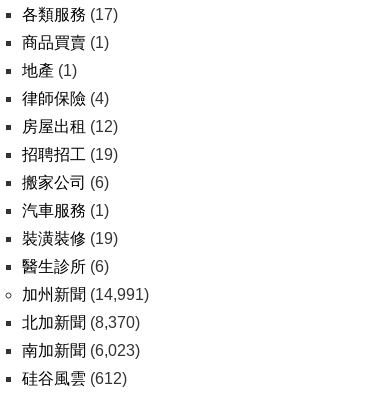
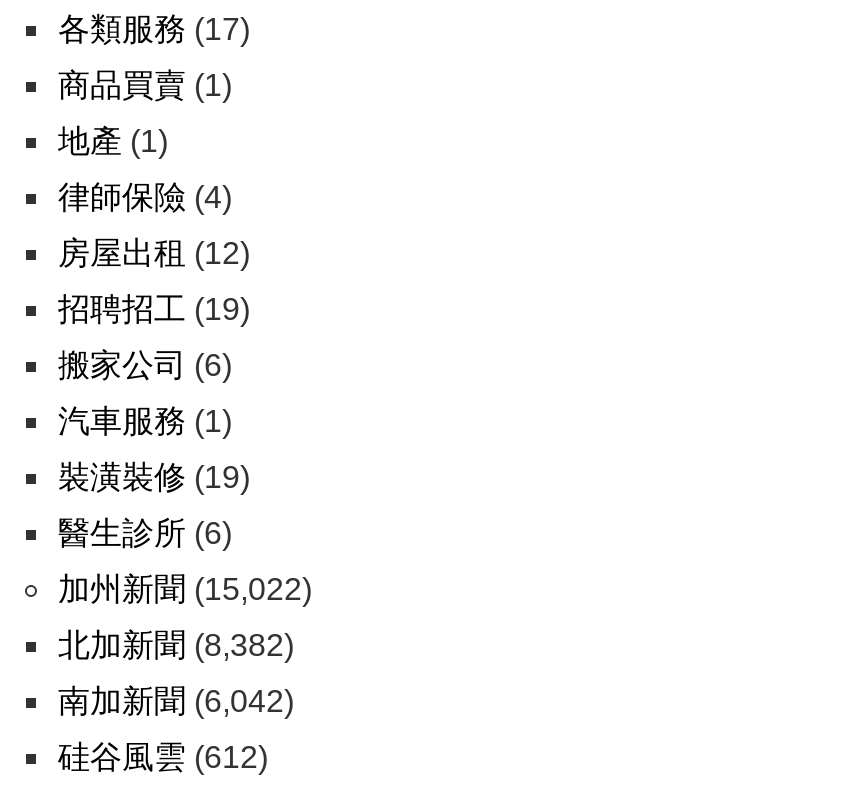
- 加州新聞(14,991)
+ 加州新聞(15,022)

- 北加新聞(8,370)
+ 北加新聞(8,382)

- 南加新聞(6,023)
+ 南加新聞(6,042)
